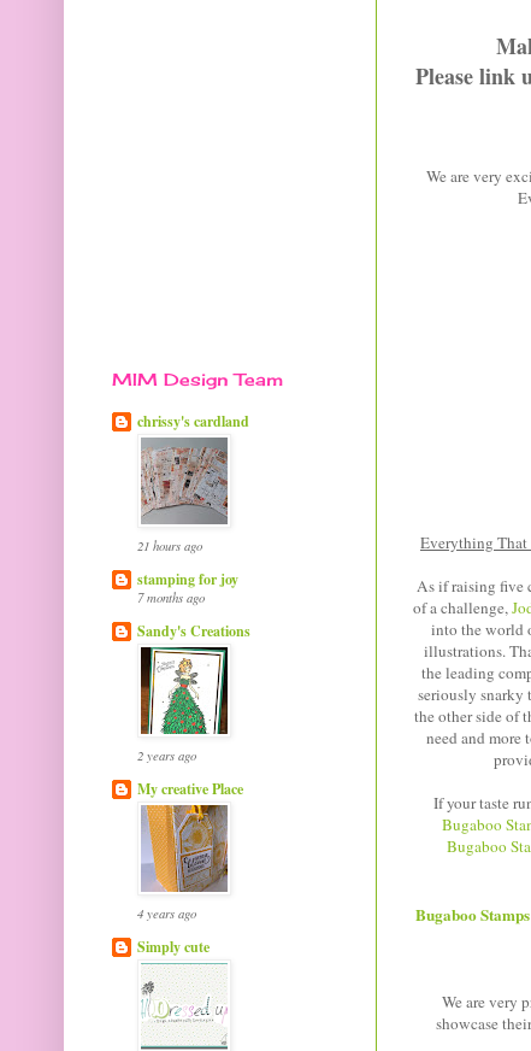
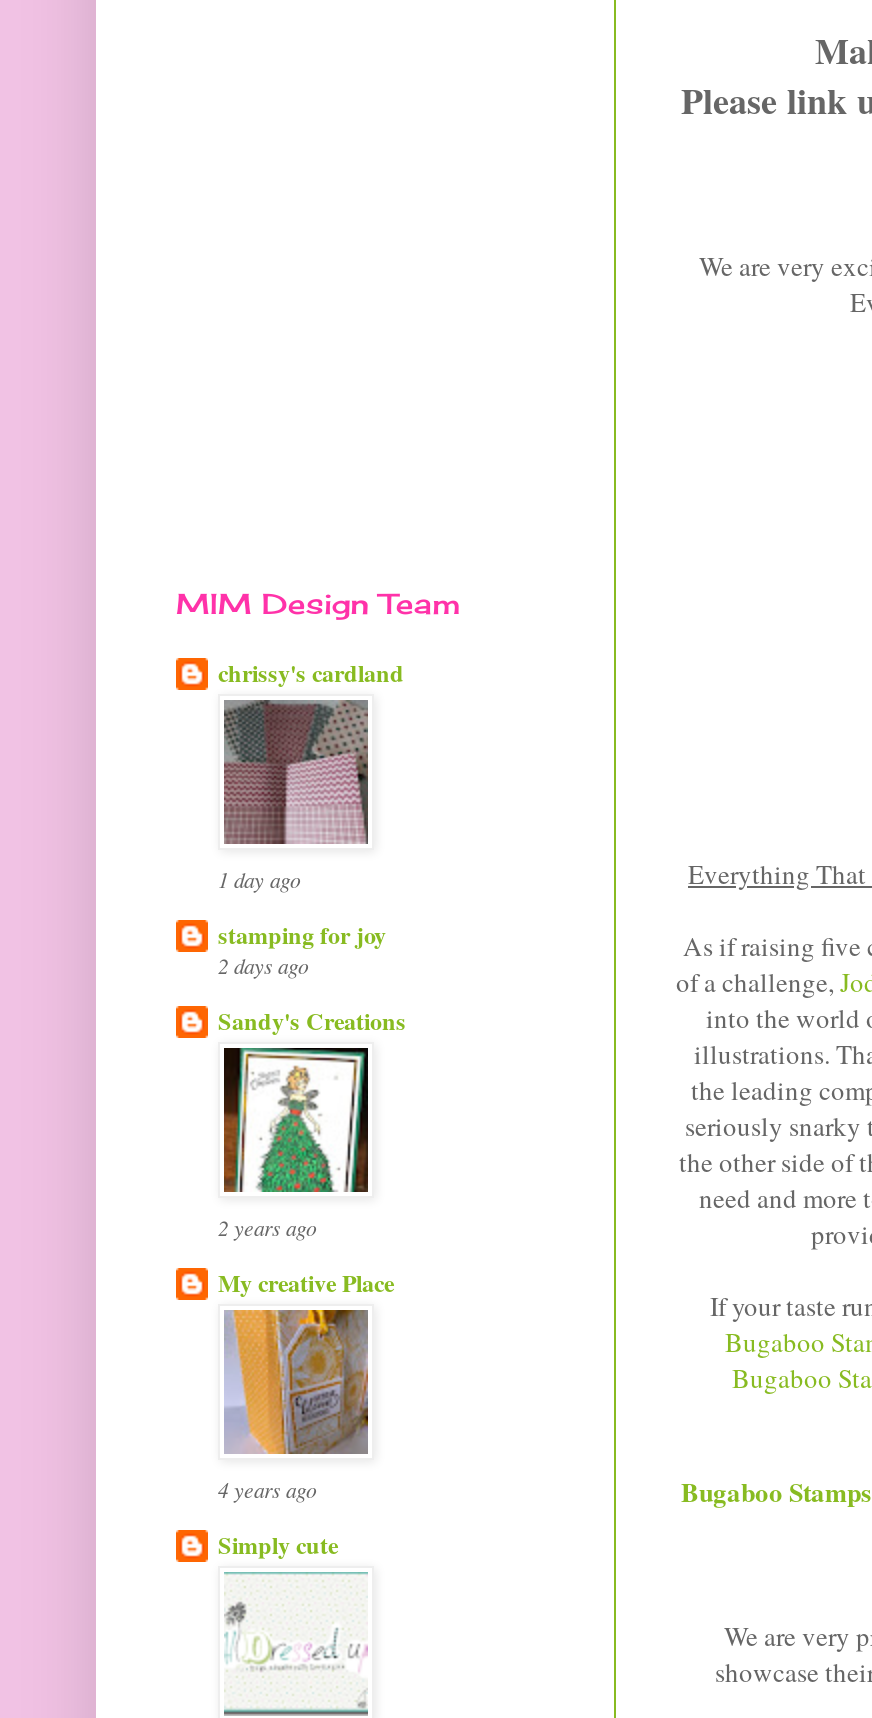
- [image]
- 21 hours ago
+ [image]
+ 1 day ago

- 7 months ago
+ 2 days ago
